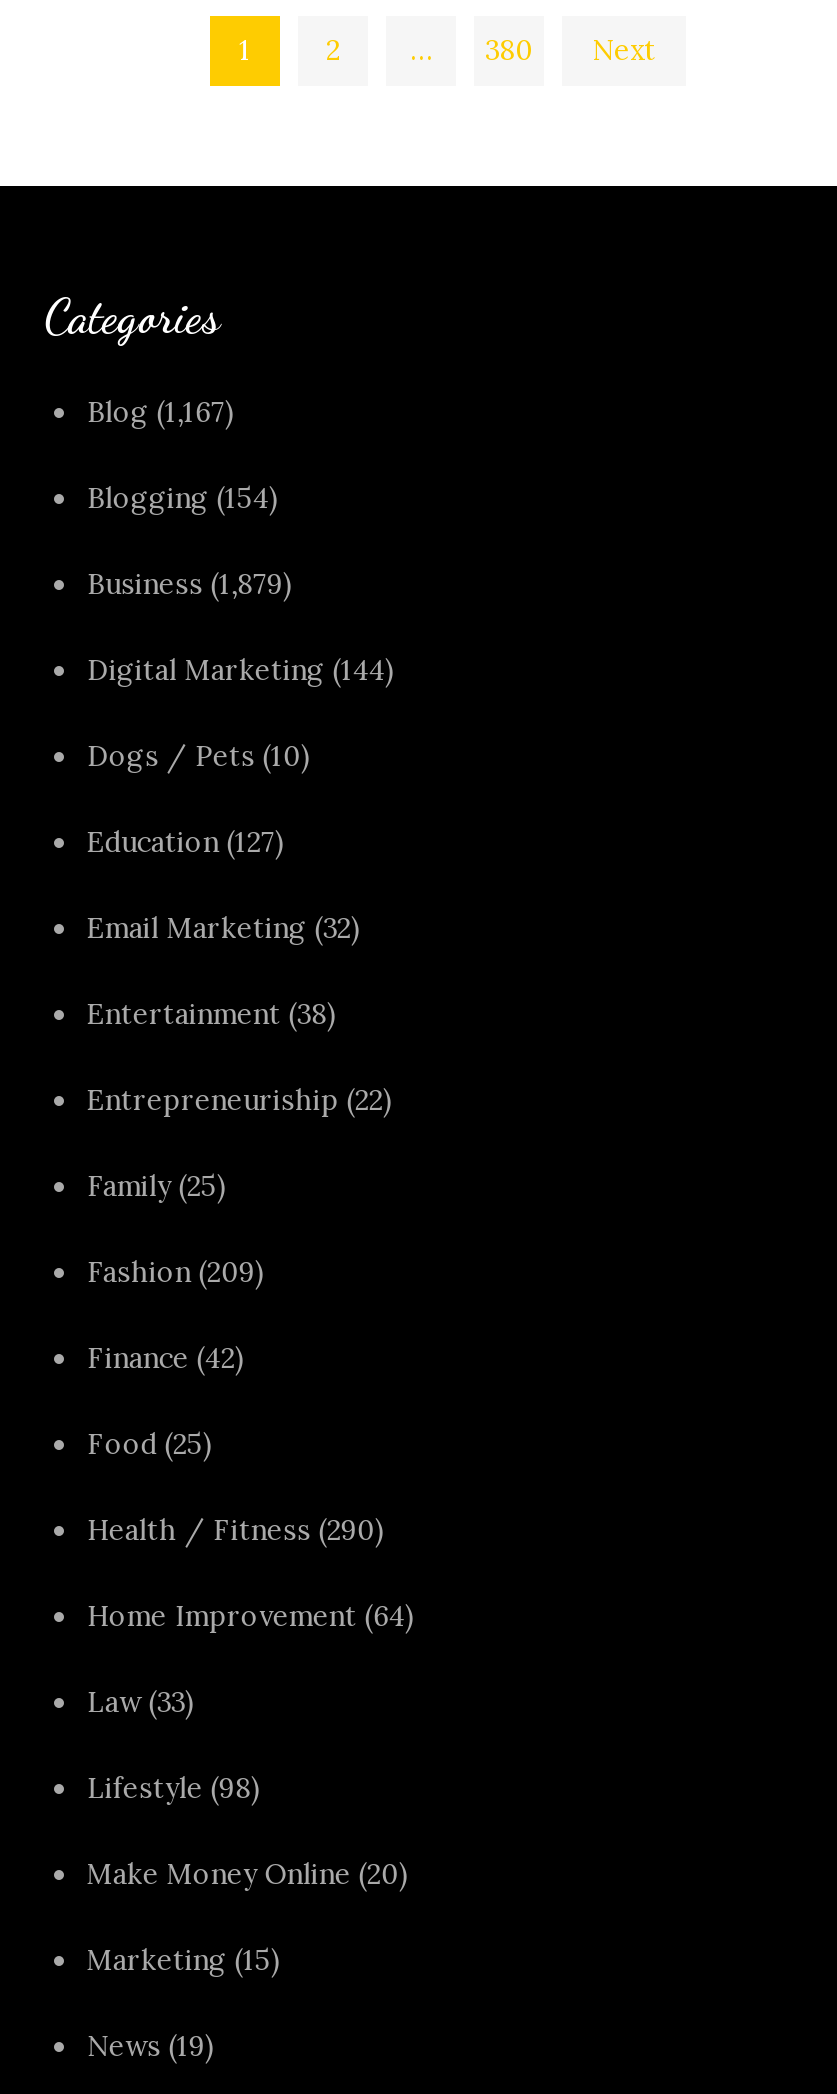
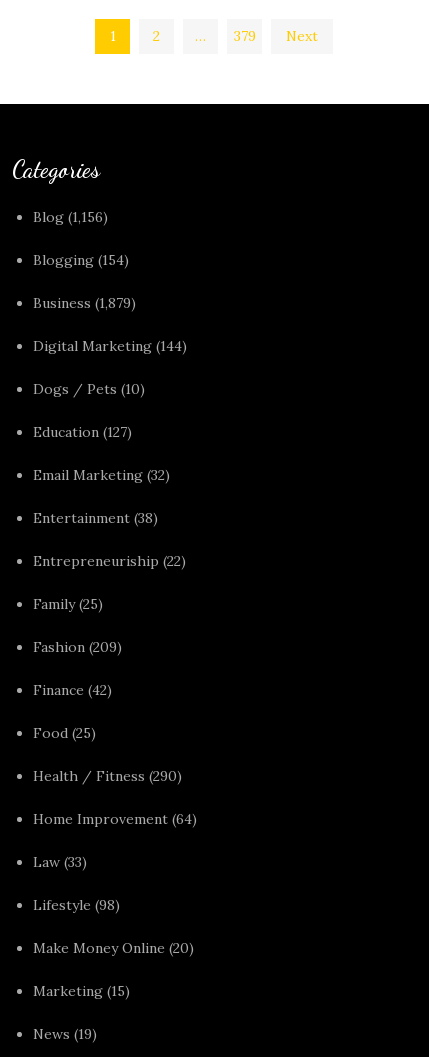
- 380
+ 379

- Blog (1,167)
+ Blog (1,156)
